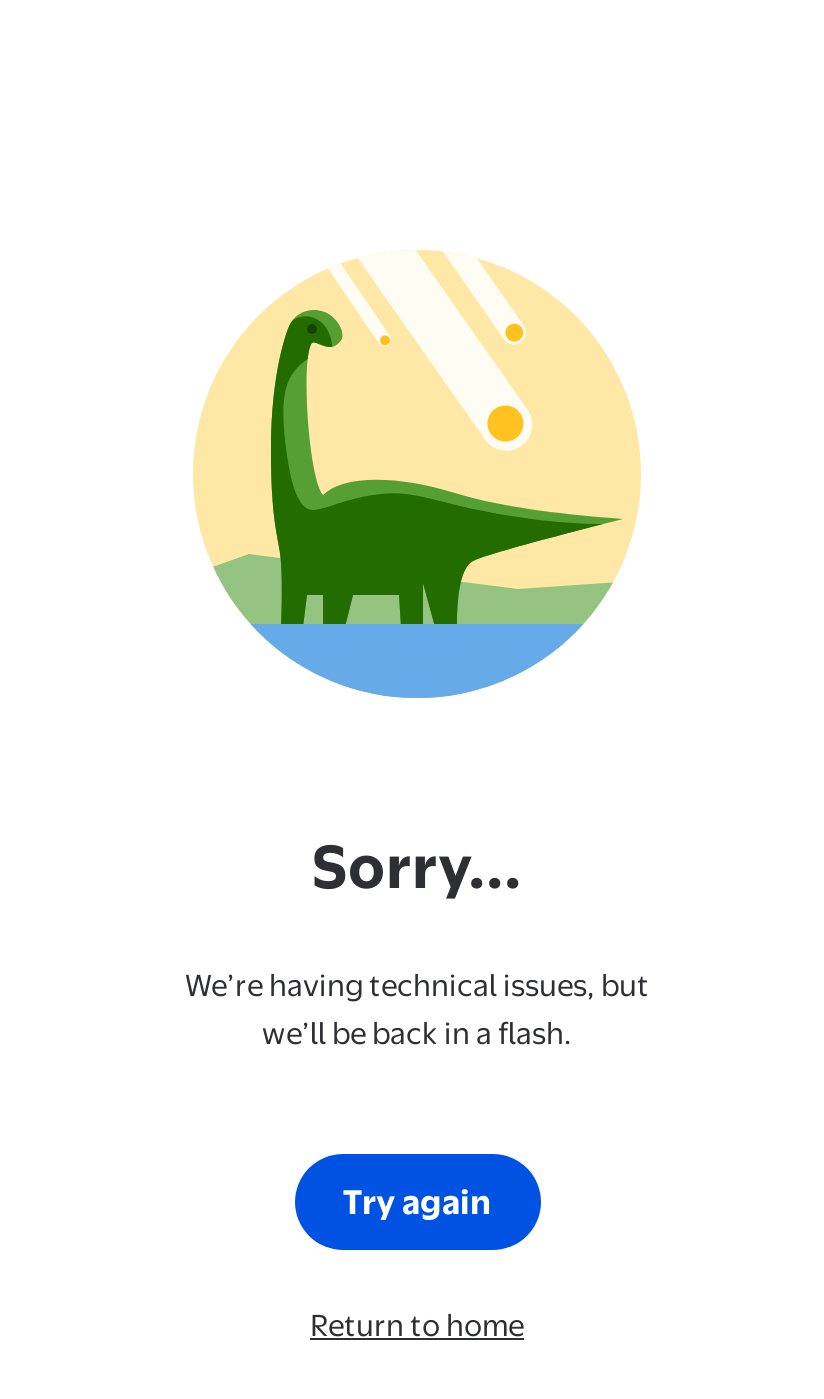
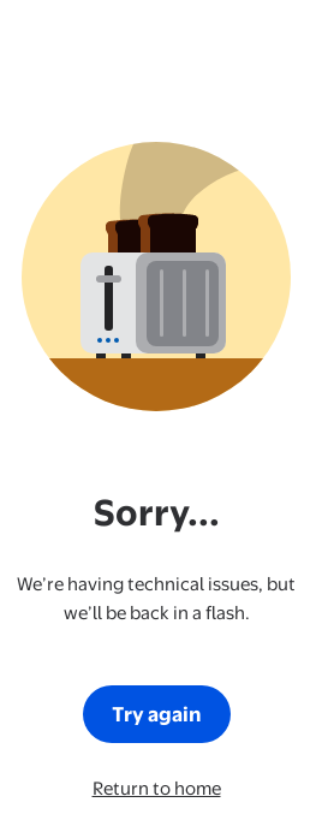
- [image]
+ [image]
